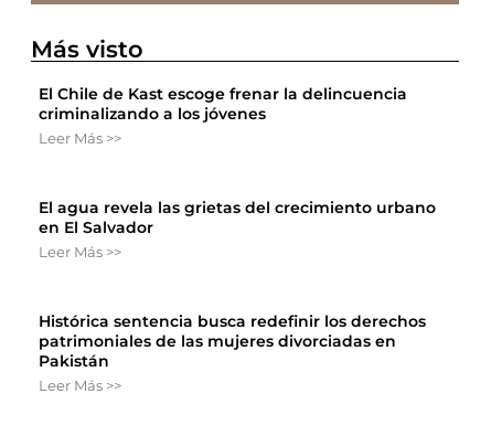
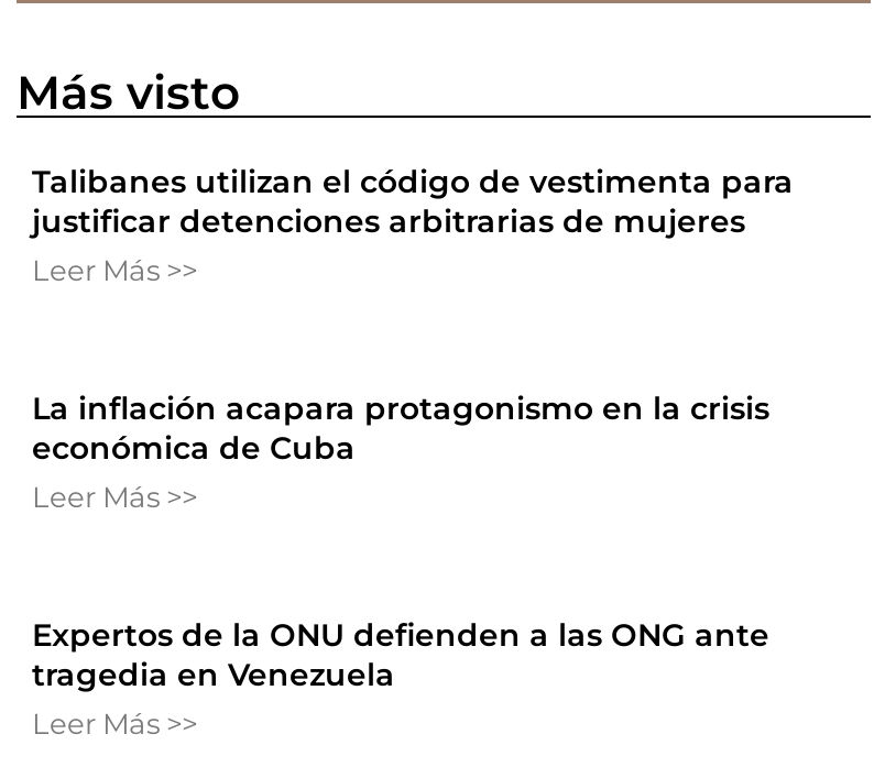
- El Chile de Kast escoge frenar la delincuencia
- criminalizando a los jóvenes
+ Talibanes utilizan el código de vestimenta para
+ justificar detenciones arbitrarias de mujeres

- El agua revela las grietas del crecimiento urbano
- en El Salvador
+ La inflación acapara protagonismo en la crisis
+ económica de Cuba

- Histórica sentencia busca redefinir los derechos
- patrimoniales de las mujeres divorciadas en
- Pakistán
+ Expertos de la ONU defienden a las ONG ante
+ tragedia en Venezuela
